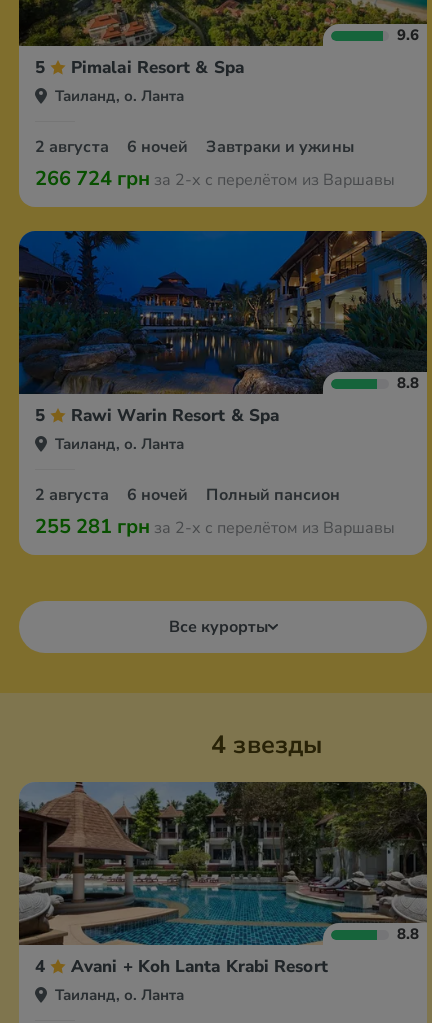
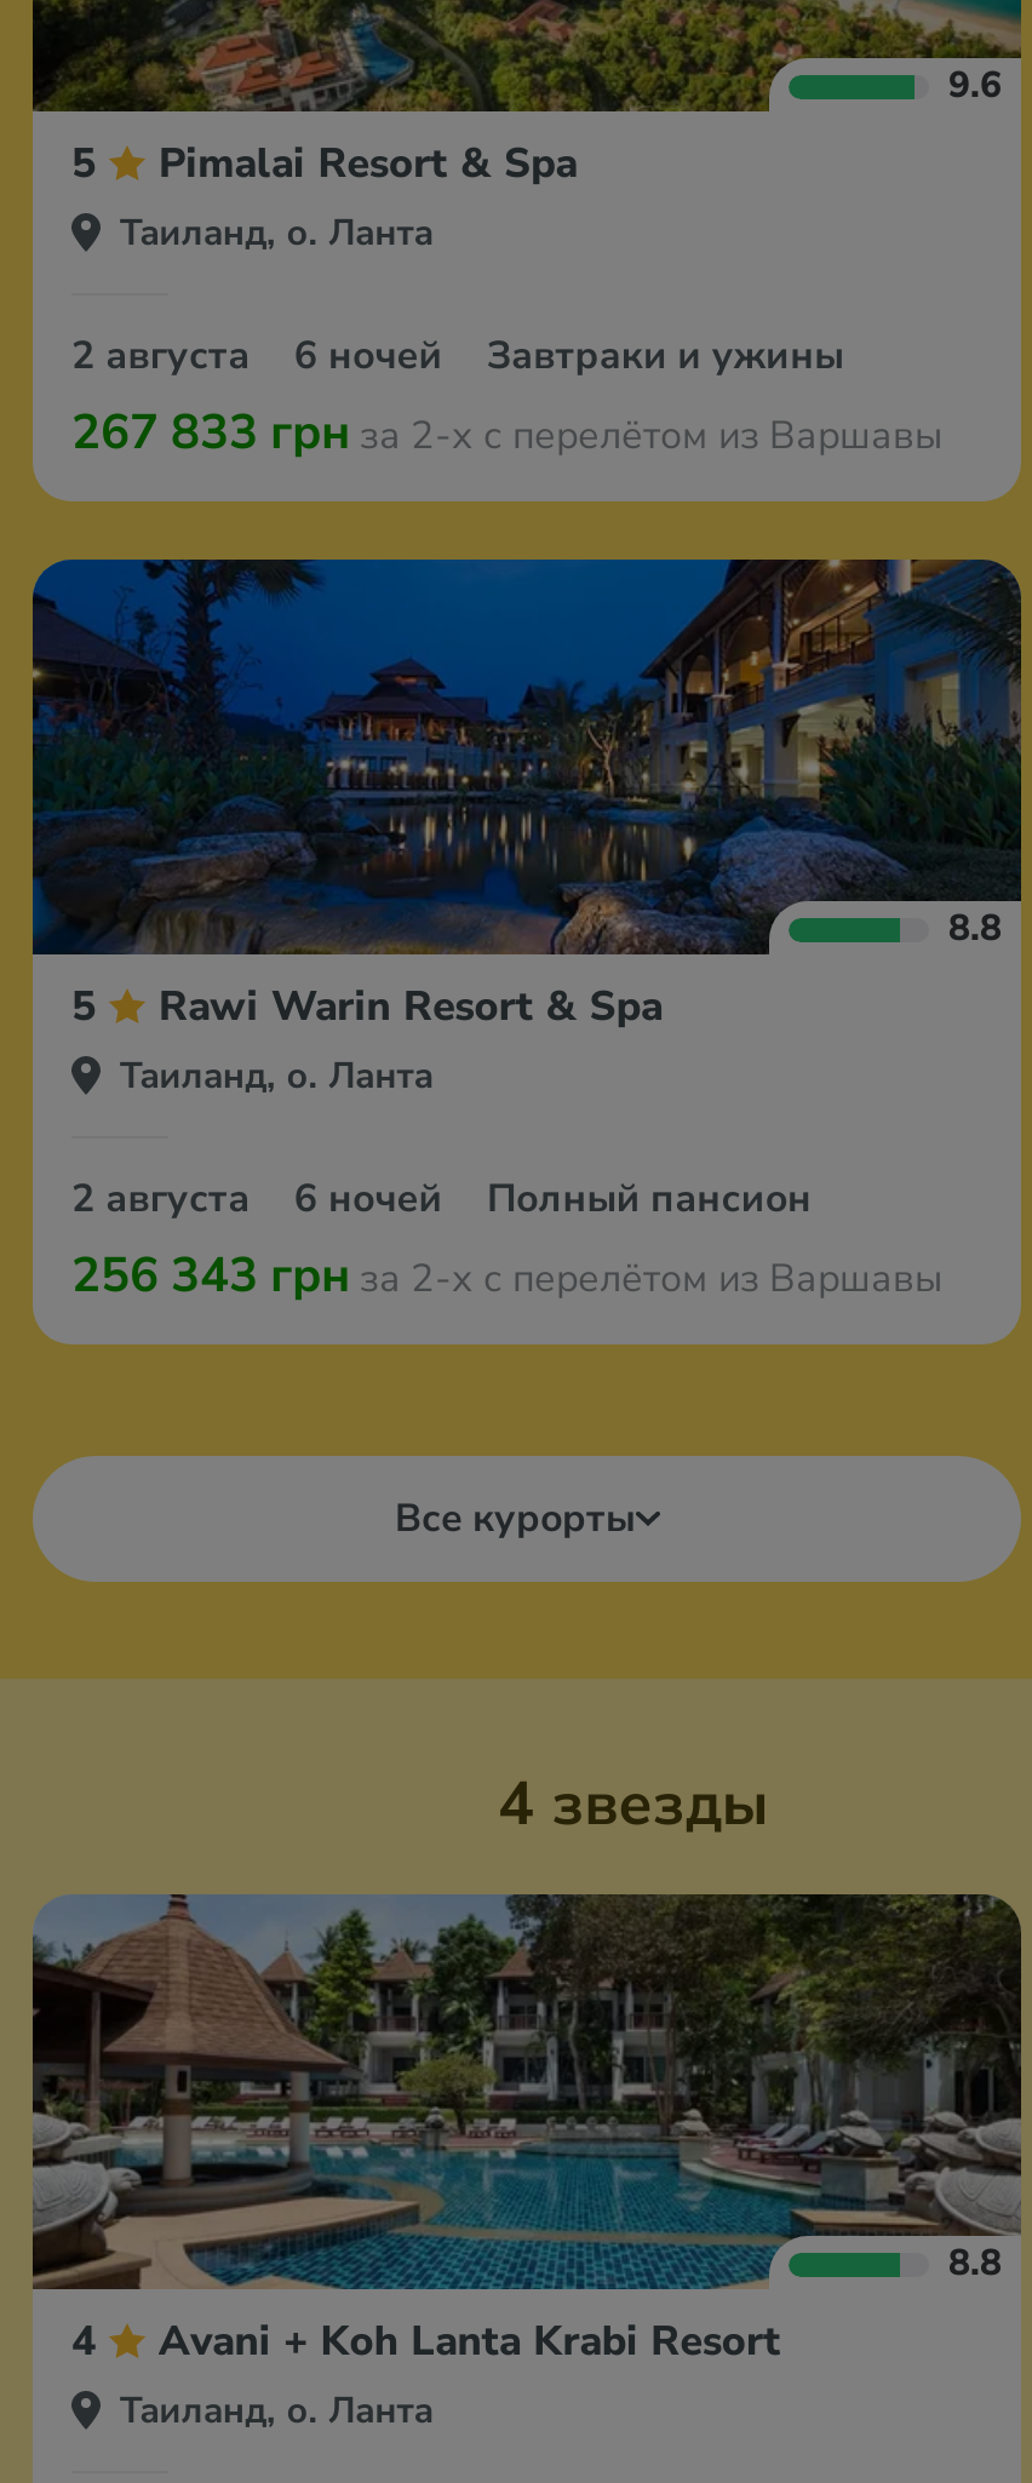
- 266 724 грн за 2-х с перелётом из Варшавы
+ 267 833 грн за 2-х с перелётом из Варшавы

- 255 281 грн за 2-х с перелётом из Варшавы
+ 256 343 грн за 2-х с перелётом из Варшавы
